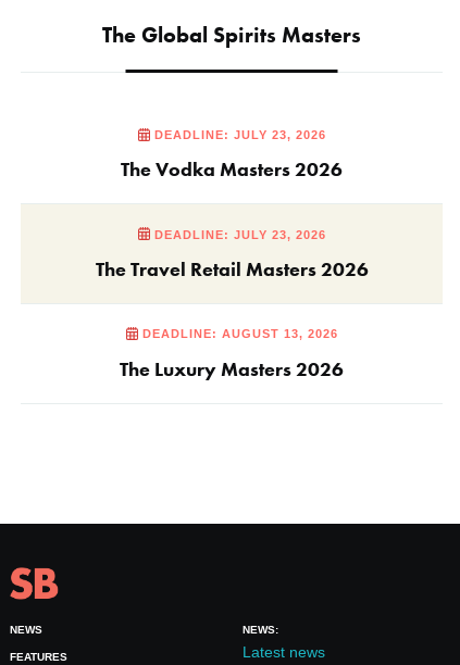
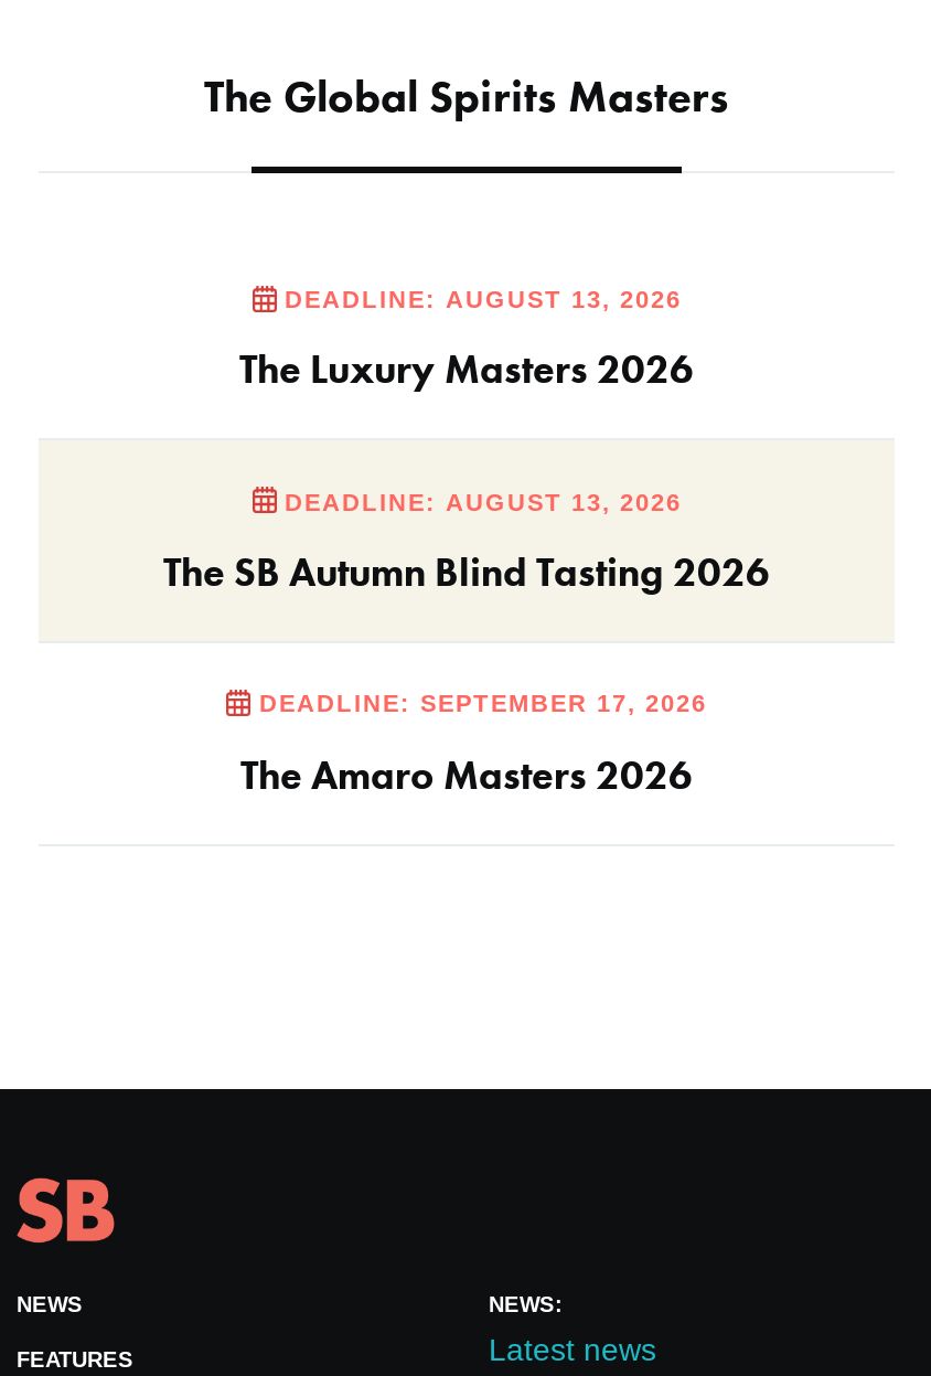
- DEADLINE: JULY 23, 2026
- The Vodka Masters 2026
- DEADLINE: JULY 23, 2026
- The Travel Retail Masters 2026

moved up: DEADLINE: AUGUST 13, 2026 | The Luxury Masters 2026

+ DEADLINE: AUGUST 13, 2026
+ The SB Autumn Blind Tasting 2026
+ DEADLINE: SEPTEMBER 17, 2026
+ The Amaro Masters 2026
